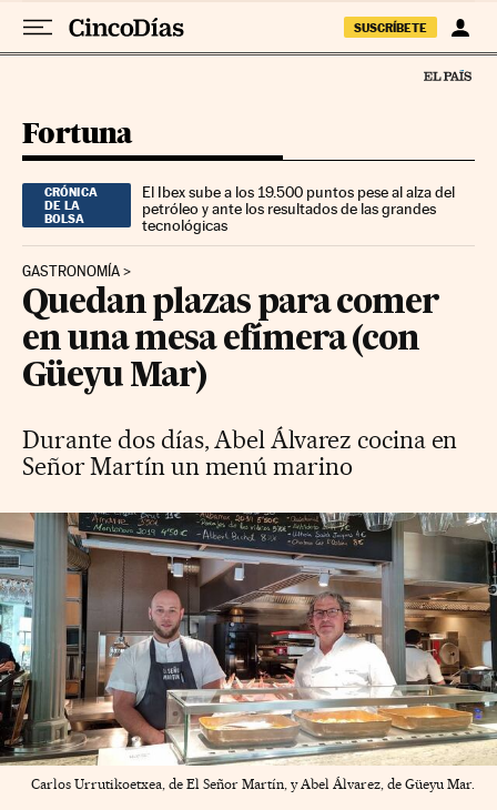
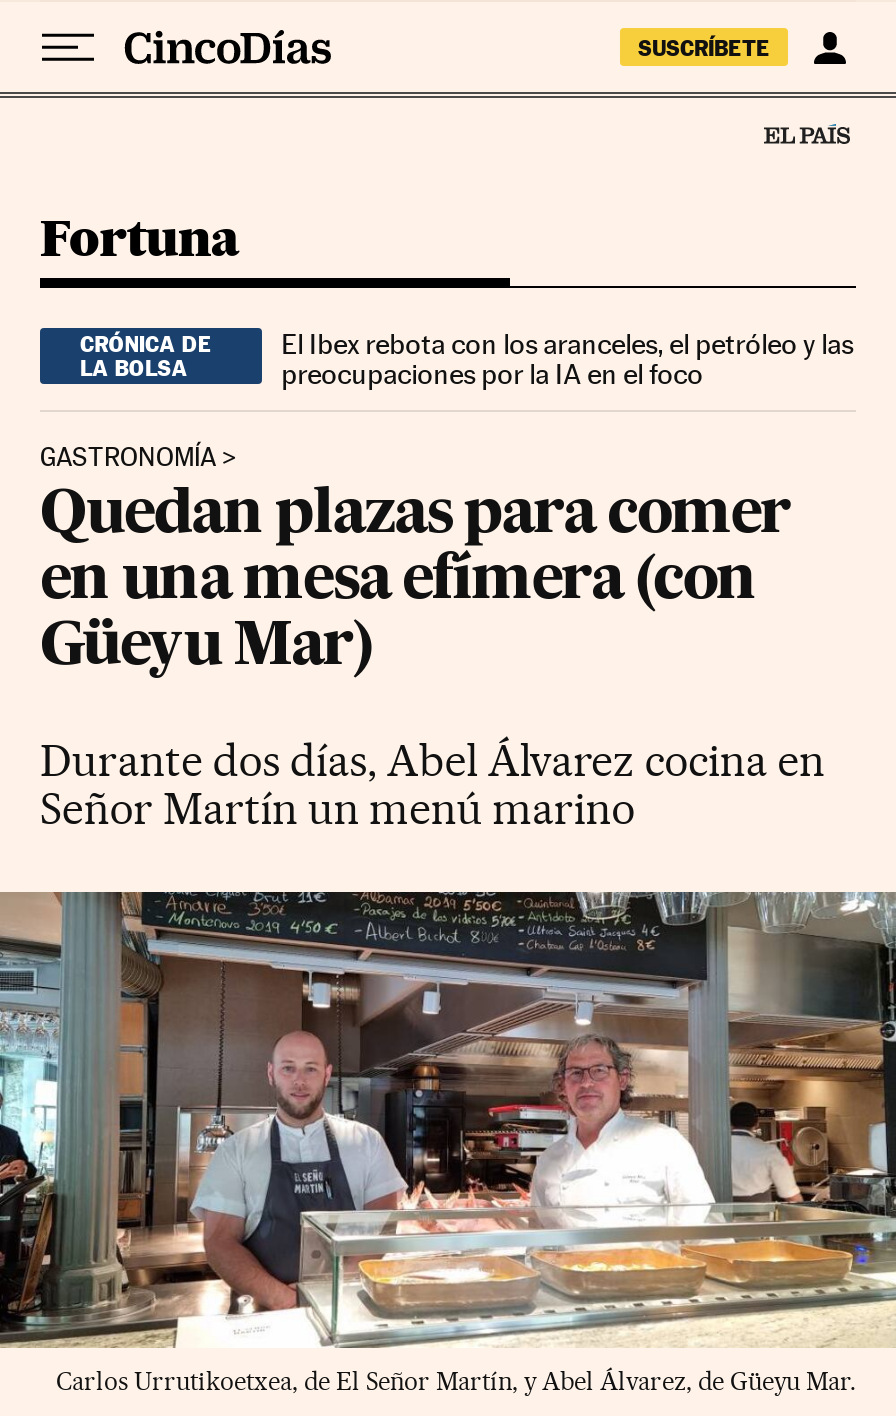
- El Ibex sube a los 19.500 puntos pese al alza del
- petróleo y ante los resultados de las grandes
- tecnológicas
+ El Ibex rebota con los aranceles, el petróleo y las
+ preocupaciones por la IA en el foco
